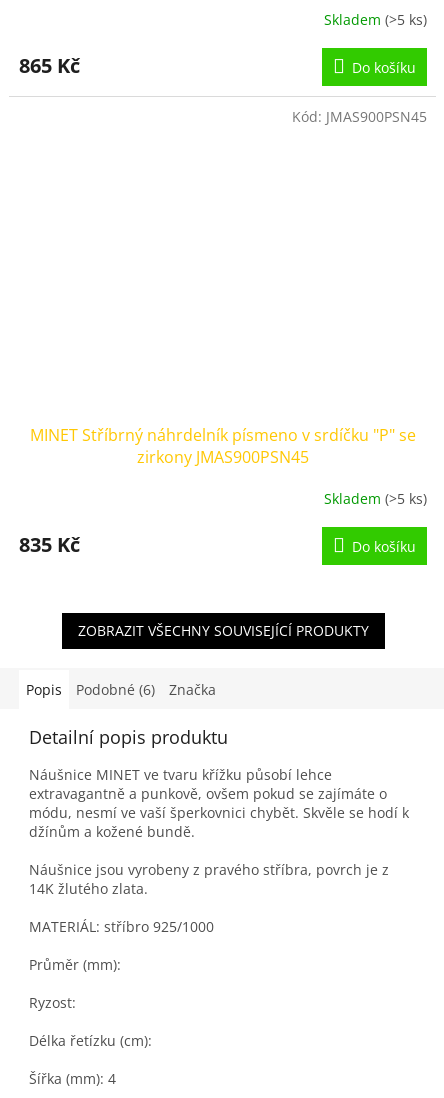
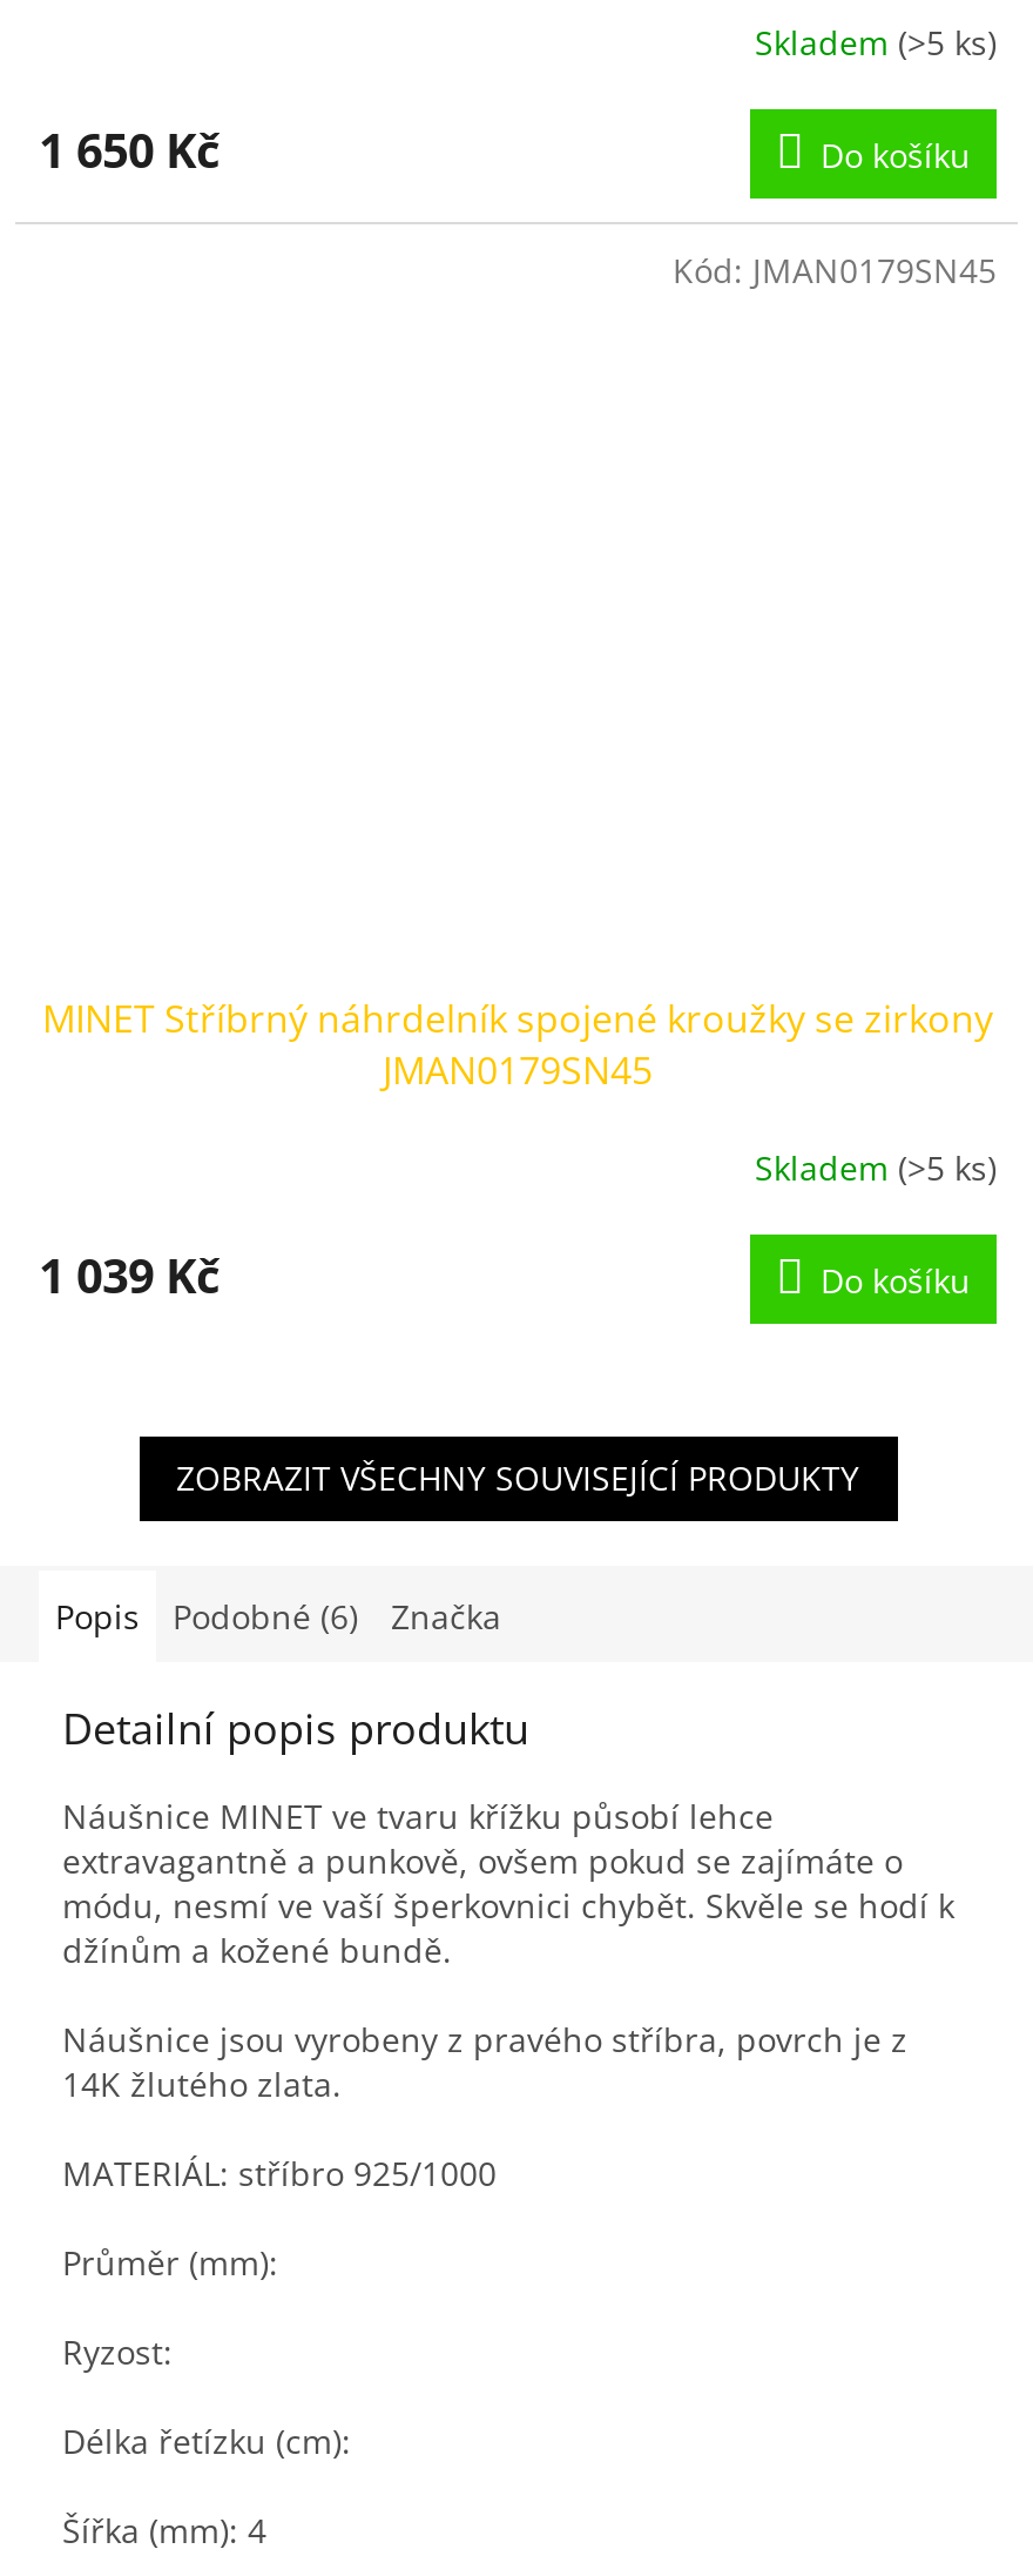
- 865 Kč
+ 1 650 Kč

- Kód: JMAS900PSN45
+ Kód: JMAN0179SN45

- MINET Stříbrný náhrdelník písmeno v srdíčku "P" se
- zirkony JMAS900PSN45
+ MINET Stříbrný náhrdelník spojené kroužky se zirkony
+ JMAN0179SN45

- 835 Kč
+ 1 039 Kč
